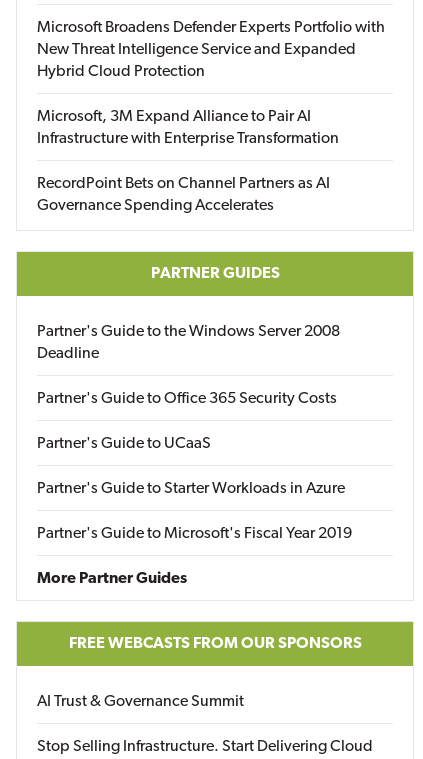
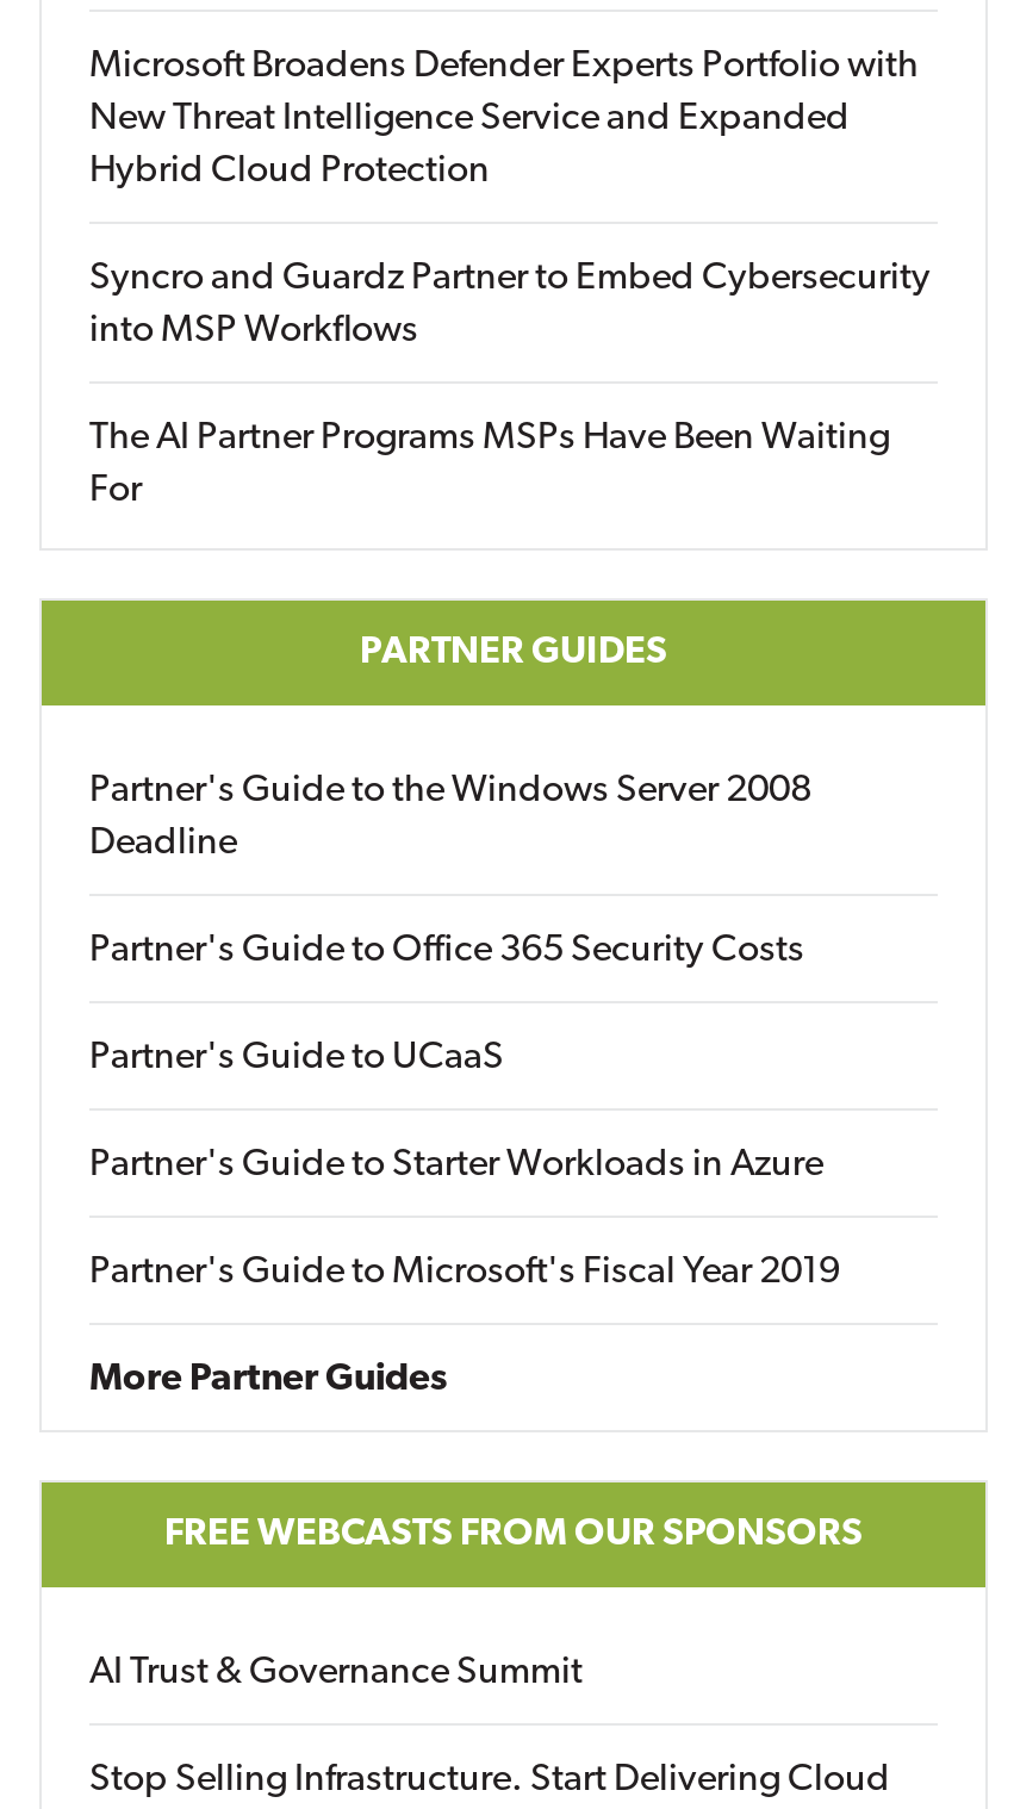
- Microsoft, 3M Expand Alliance to Pair AI
- Infrastructure with Enterprise Transformation
+ Syncro and Guardz Partner to Embed Cybersecurity
+ into MSP Workflows

- RecordPoint Bets on Channel Partners as AI
- Governance Spending Accelerates
+ The AI Partner Programs MSPs Have Been Waiting
+ For
